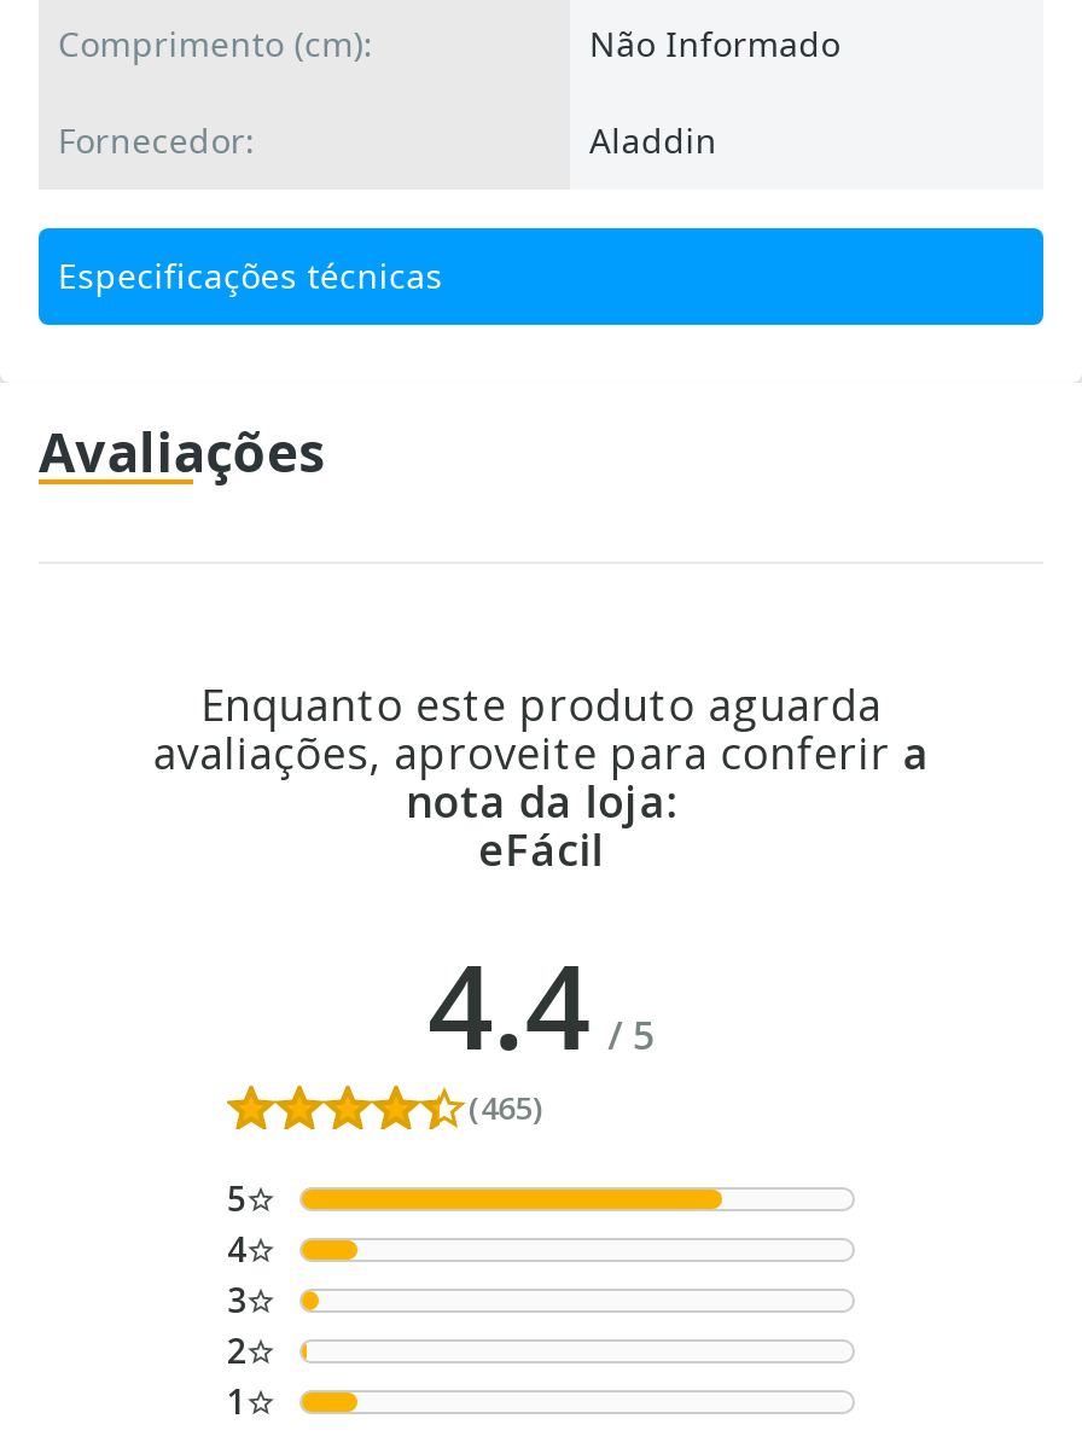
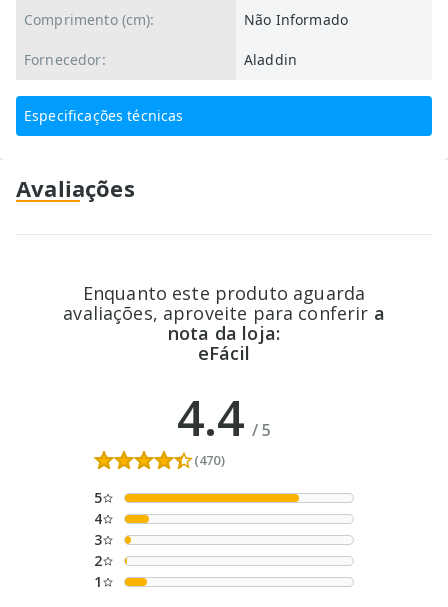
- (465)
+ (470)
